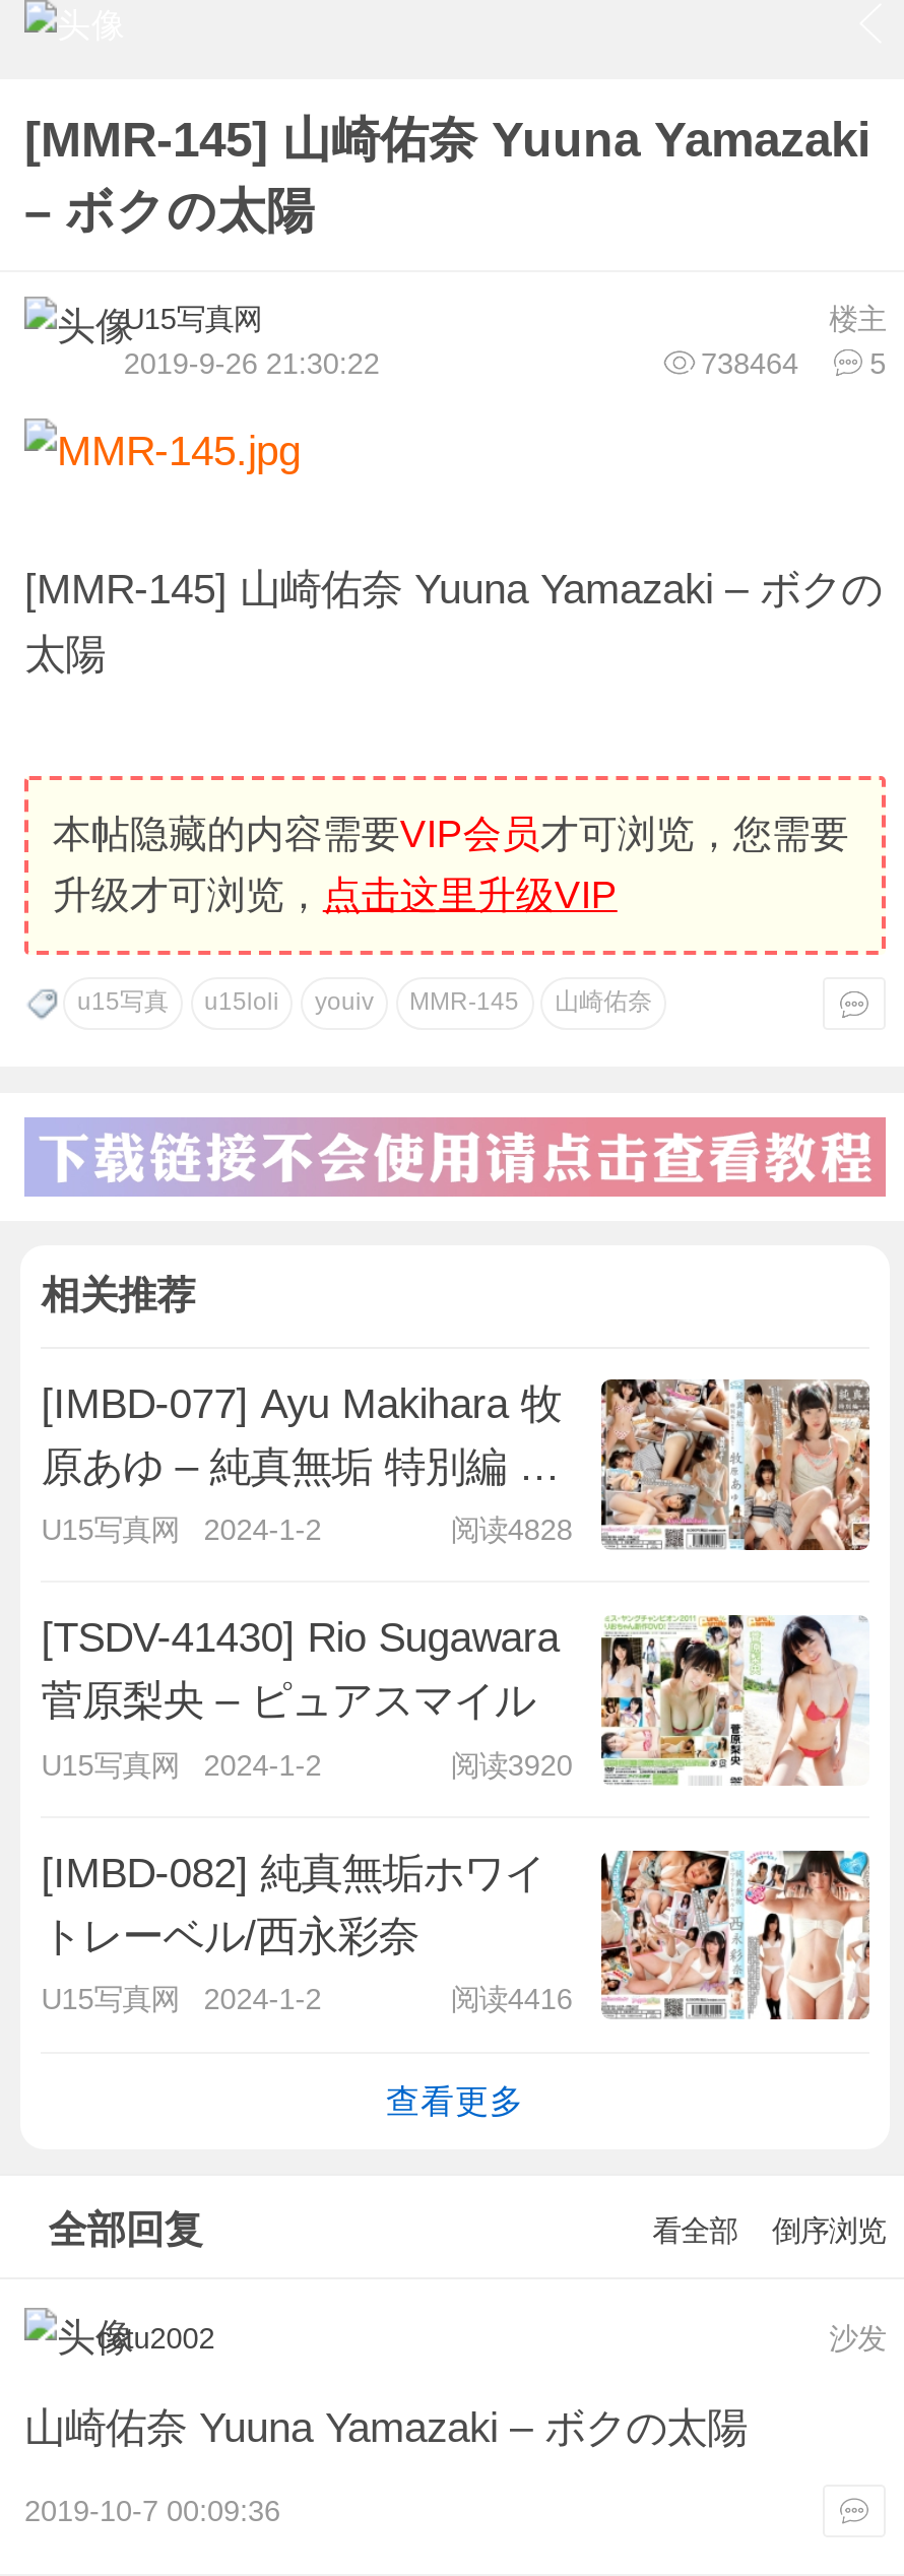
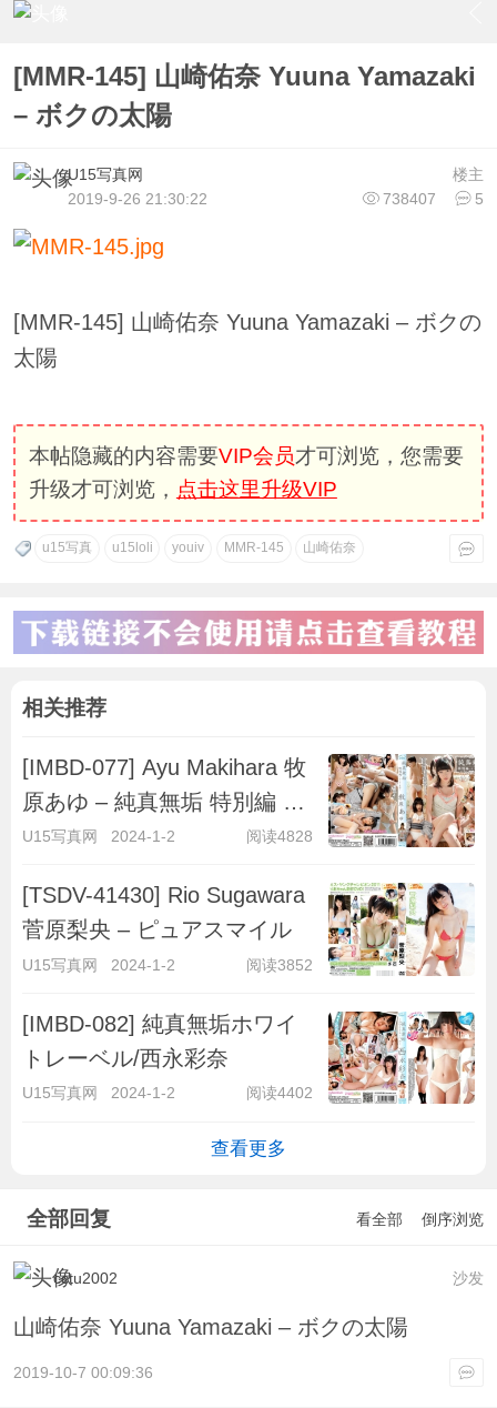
- 738464 5
+ 738407 5

- 阅读3920
+ 阅读3852

- 阅读4416
+ 阅读4402
